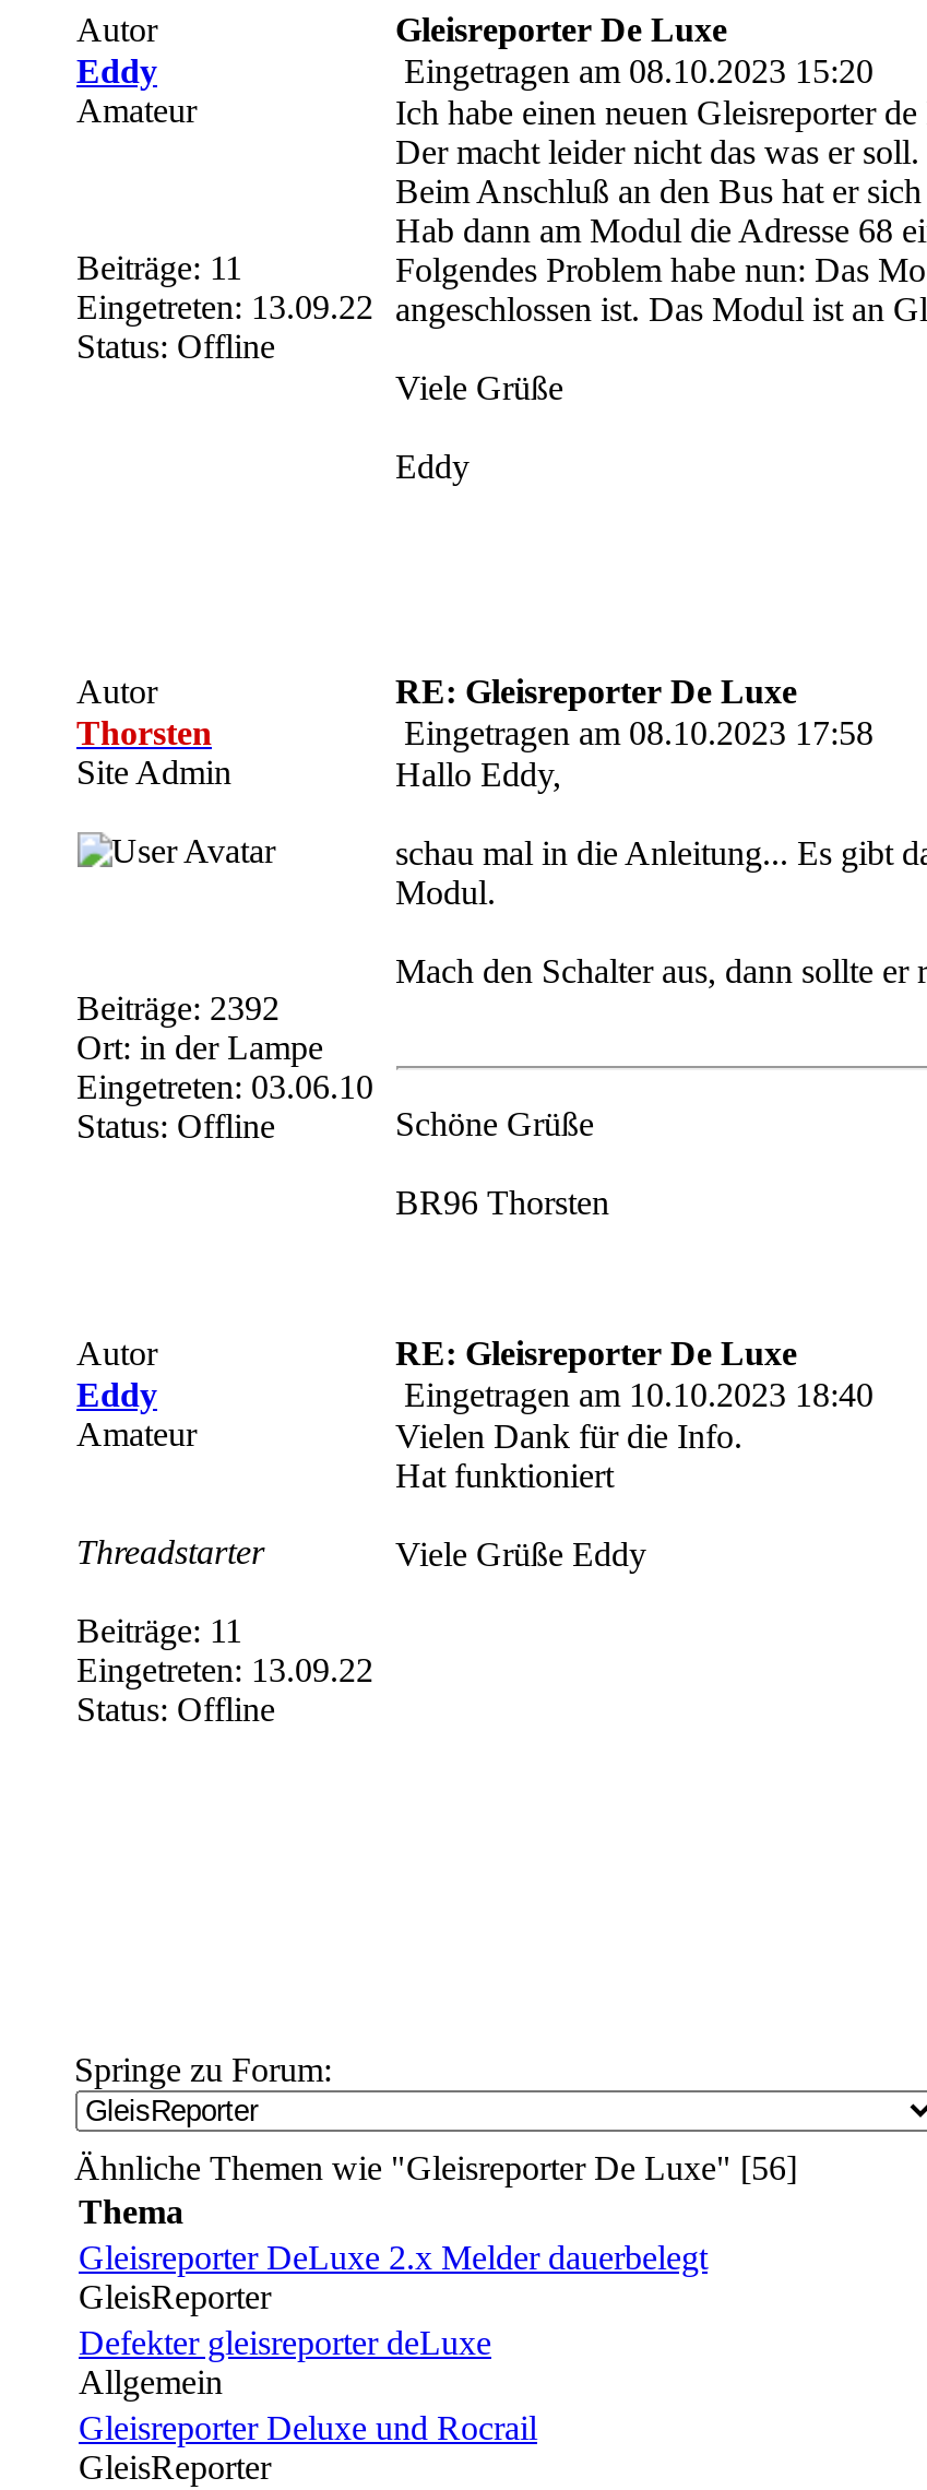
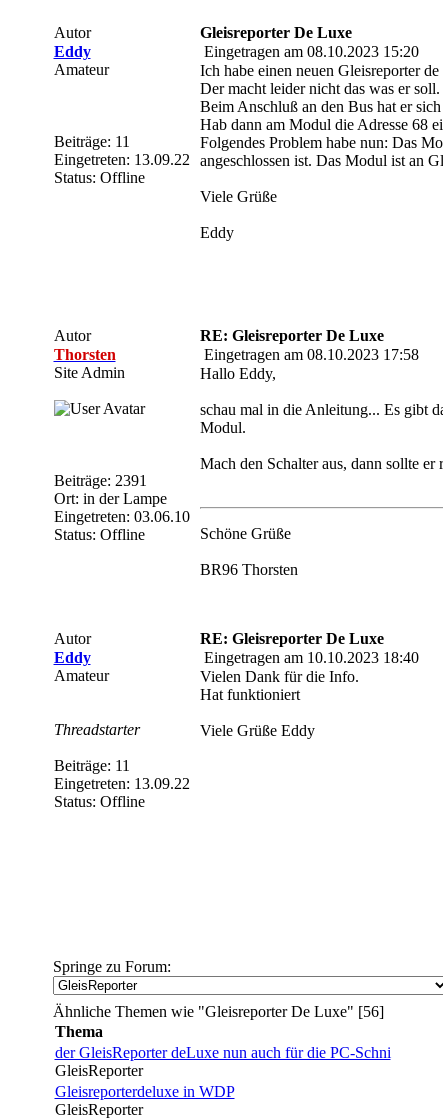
- Beiträge: 2392
+ Beiträge: 2391

- Gleisreporter DeLuxe 2.x Melder dauerbelegt
+ der GleisReporter deLuxe nun auch für die PC-Schni

- Defekter gleisreporter deLuxe
- Allgemein
- Gleisreporter Deluxe und Rocrail
+ Gleisreporterdeluxe in WDP
